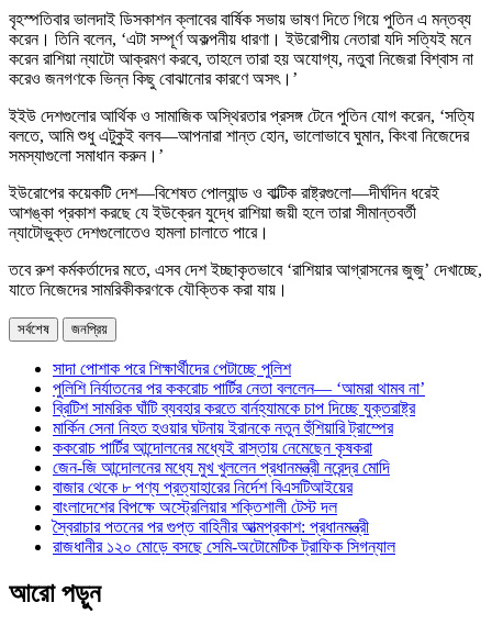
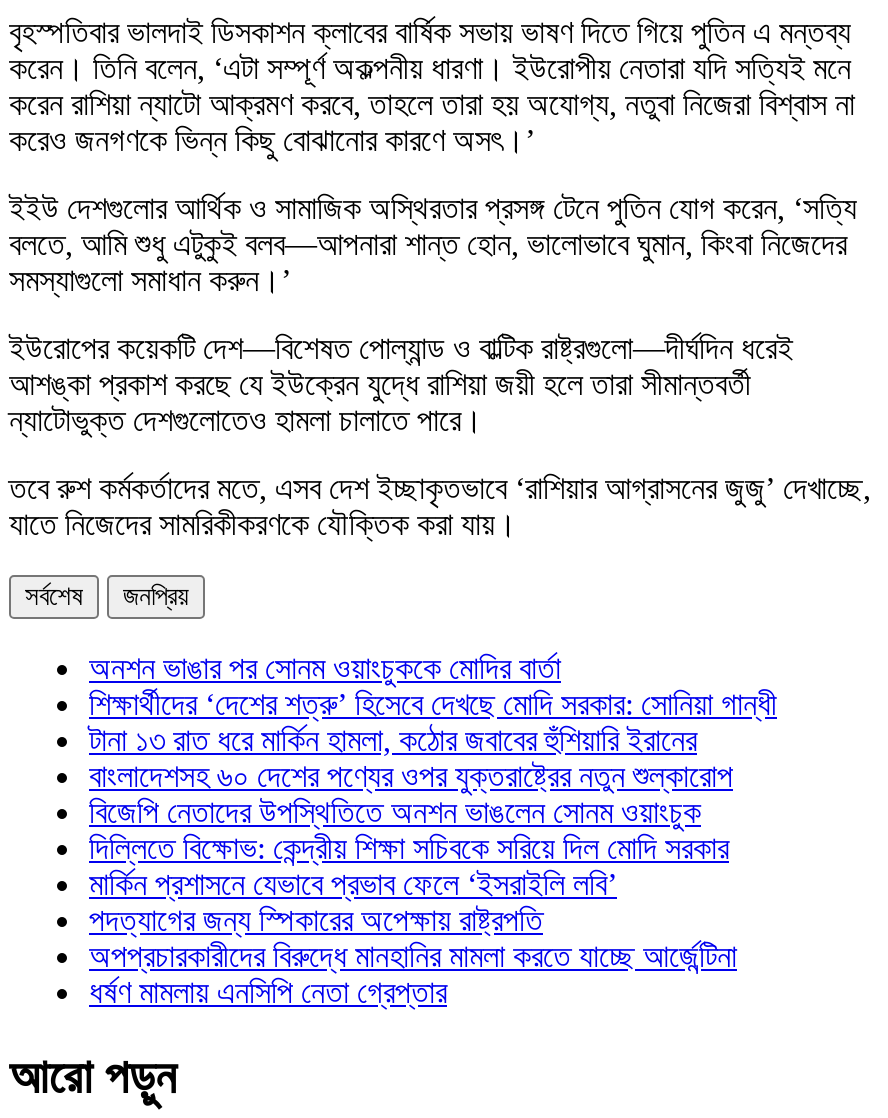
- সাদা পোশাক পরে শিক্ষার্থীদের পেটাচ্ছে পুলিশ
- পুলিশি নির্যাতনের পর ককরোচ পার্টির নেতা বললেন— ‘আমরা থামব না’
- ব্রিটিশ সামরিক ঘাঁটি ব্যবহার করতে বার্নহ্যামকে চাপ দিচ্ছে যুক্তরাষ্ট্র
- মার্কিন সেনা নিহত হওয়ার ঘটনায় ইরানকে নতুন হুঁশিয়ারি ট্রাম্পের
- ককরোচ পার্টির আন্দোলনের মধ্যেই রাস্তায় নেমেছেন কৃষকরা
- জেন-জি আন্দোলনের মধ্যে মুখ খুললেন প্রধানমন্ত্রী নরেন্দ্র মোদি
- বাজার থেকে ৮ পণ্য প্রত্যাহারের নির্দেশ বিএসটিআইয়ের
- বাংলাদেশের বিপক্ষে অস্ট্রেলিয়ার শক্তিশালী টেস্ট দল
- স্বৈরাচার পতনের পর গুপ্ত বাহিনীর আত্মপ্রকাশ: প্রধানমন্ত্রী
- রাজধানীর ১২০ মোড়ে বসছে সেমি-অটোমেটিক ট্রাফিক সিগন্যাল
+ অনশন ভাঙার পর সোনম ওয়াংচুককে মোদির বার্তা
+ শিক্ষার্থীদের ‘দেশের শত্রু’ হিসেবে দেখছে মোদি সরকার: সোনিয়া গান্ধী
+ টানা ১৩ রাত ধরে মার্কিন হামলা, কঠোর জবাবের হুঁশিয়ারি ইরানের
+ বাংলাদেশসহ ৬০ দেশের পণ্যের ওপর যুক্তরাষ্ট্রের নতুন শুল্কারোপ
+ বিজেপি নেতাদের উপস্থিতিতে অনশন ভাঙলেন সোনম ওয়াংচুক
+ দিল্লিতে বিক্ষোভ: কেন্দ্রীয় শিক্ষা সচিবকে সরিয়ে দিল মোদি সরকার
+ মার্কিন প্রশাসনে যেভাবে প্রভাব ফেলে ‘ইসরাইলি লবি’
+ পদত্যাগের জন্য স্পিকারের অপেক্ষায় রাষ্ট্রপতি
+ অপপ্রচারকারীদের বিরুদ্ধে মানহানির মামলা করতে যাচ্ছে আর্জেন্টিনা
+ ধর্ষণ মামলায় এনসিপি নেতা গ্রেপ্তার
